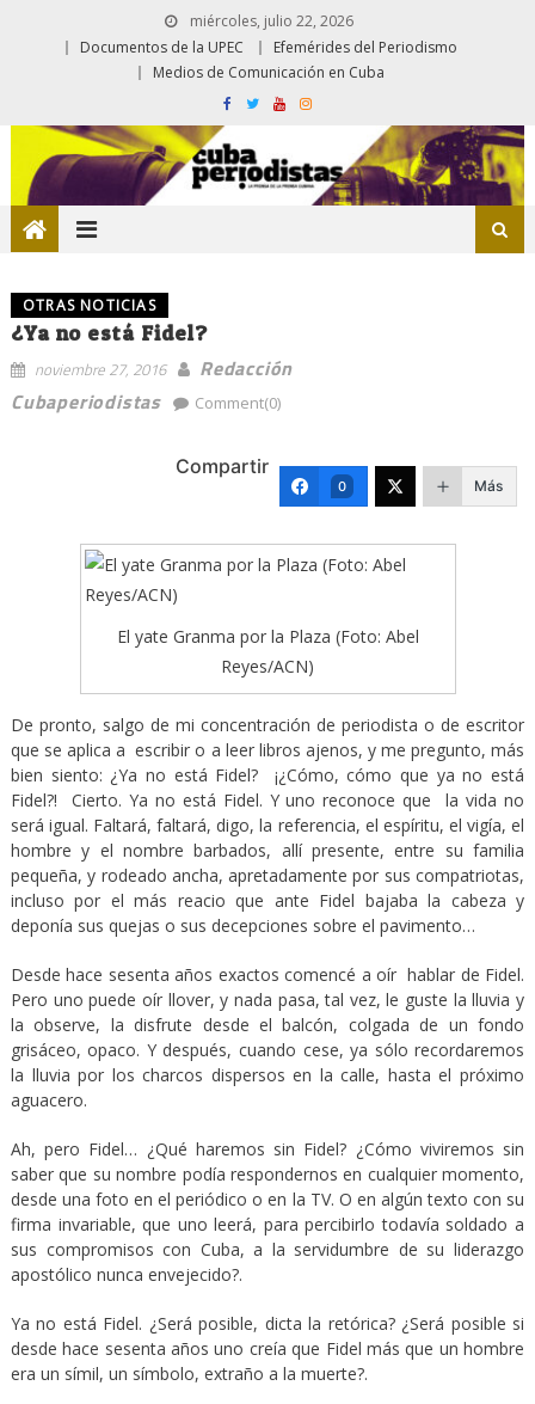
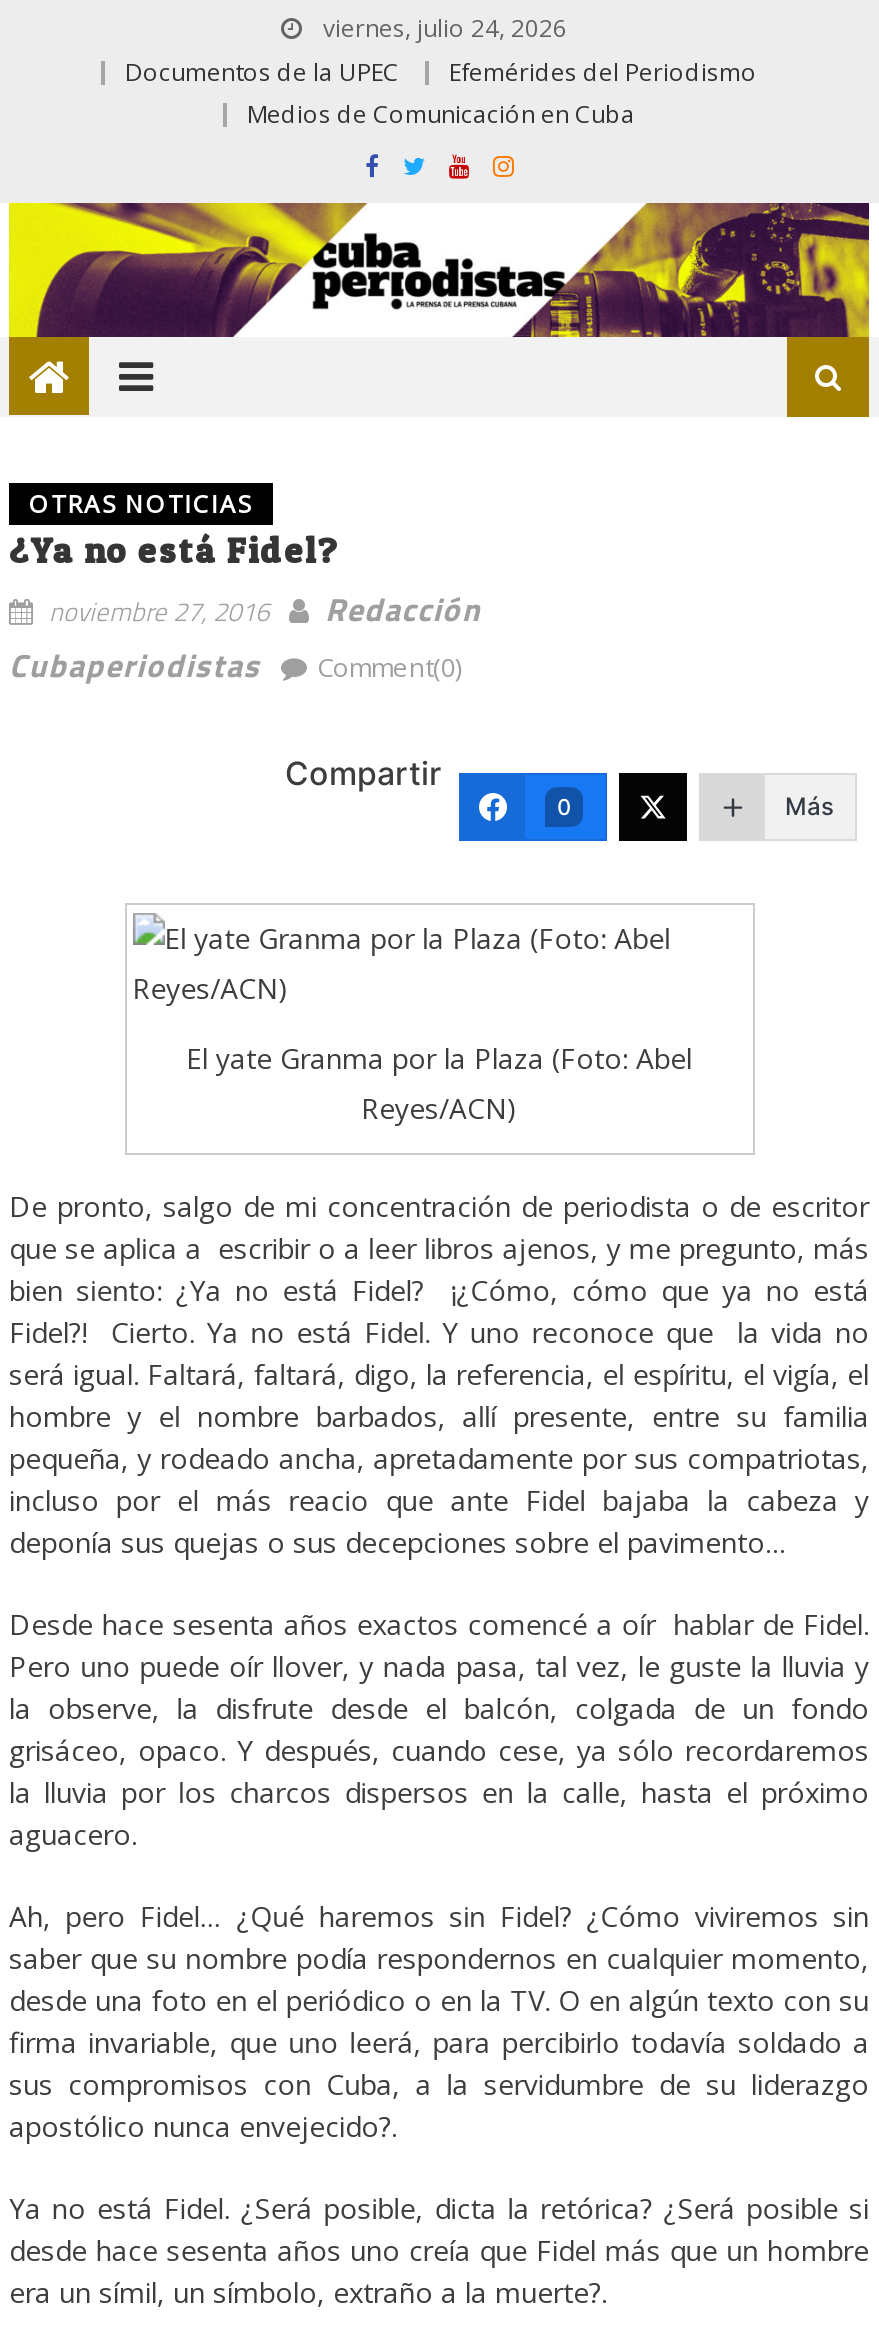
- miércoles, julio 22, 2026
+ viernes, julio 24, 2026
